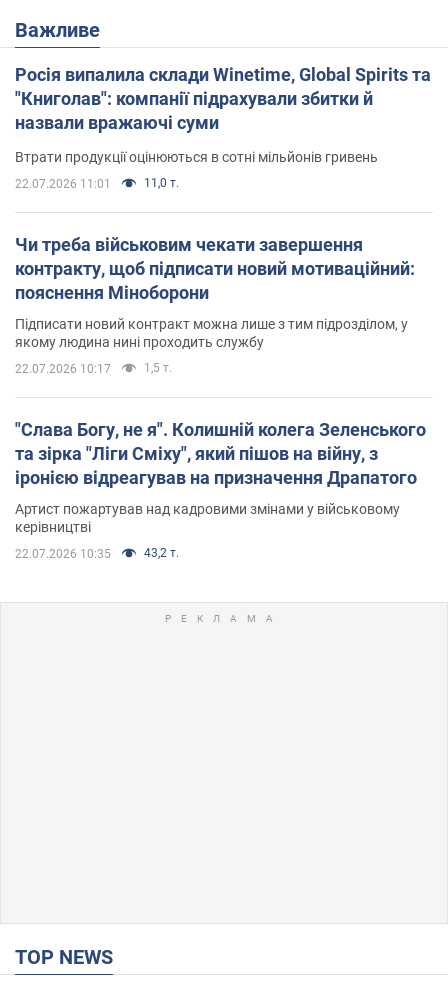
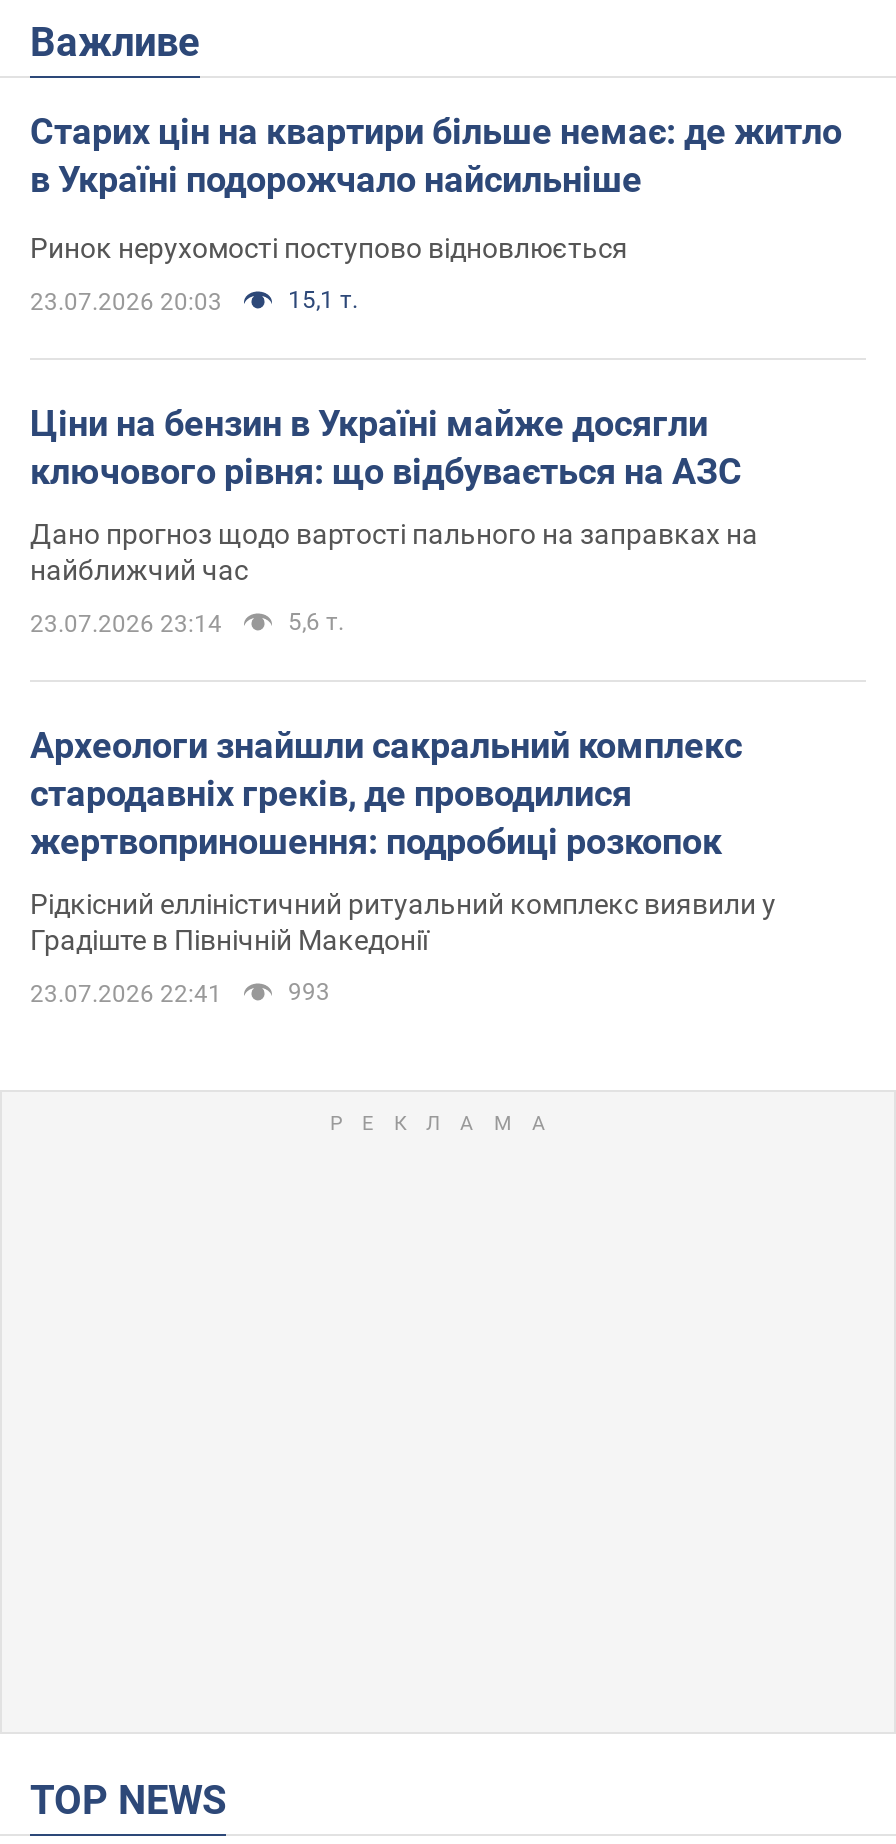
- Росія випалила склади Winetime, Global Spirits та
- "Книголав": компанії підрахували збитки й
- назвали вражаючі суми
+ Старих цін на квартири більше немає: де житло
+ в Україні подорожчало найсильніше

- Втрати продукції оцінюються в сотні мільйонів гривень
+ Ринок нерухомості поступово відновлюється

- 22.07.2026 11:01
- 11,0 т.
+ 23.07.2026 20:03
+ 15,1 т.

- Чи треба військовим чекати завершення
- контракту, щоб підписати новий мотиваційний:
- пояснення Міноборони
+ Ціни на бензин в Україні майже досягли
+ ключового рівня: що відбувається на АЗС

- Підписати новий контракт можна лише з тим підрозділом, у
- якому людина нині проходить службу
+ Дано прогноз щодо вартості пального на заправках на
+ найближчий час

- 22.07.2026 10:17
- 1,5 т.
+ 23.07.2026 23:14
+ 5,6 т.

- "Слава Богу, не я". Колишній колега Зеленського
- та зірка "Ліги Сміху", який пішов на війну, з
- іронією відреагував на призначення Драпатого
+ Археологи знайшли сакральний комплекс
+ стародавніх греків, де проводилися
+ жертвоприношення: подробиці розкопок

- Артист пожартував над кадровими змінами у військовому
- керівництві
+ Рідкісний елліністичний ритуальний комплекс виявили у
+ Градіште в Північній Македонії

- 22.07.2026 10:35
- 43,2 т.
+ 23.07.2026 22:41
+ 993
